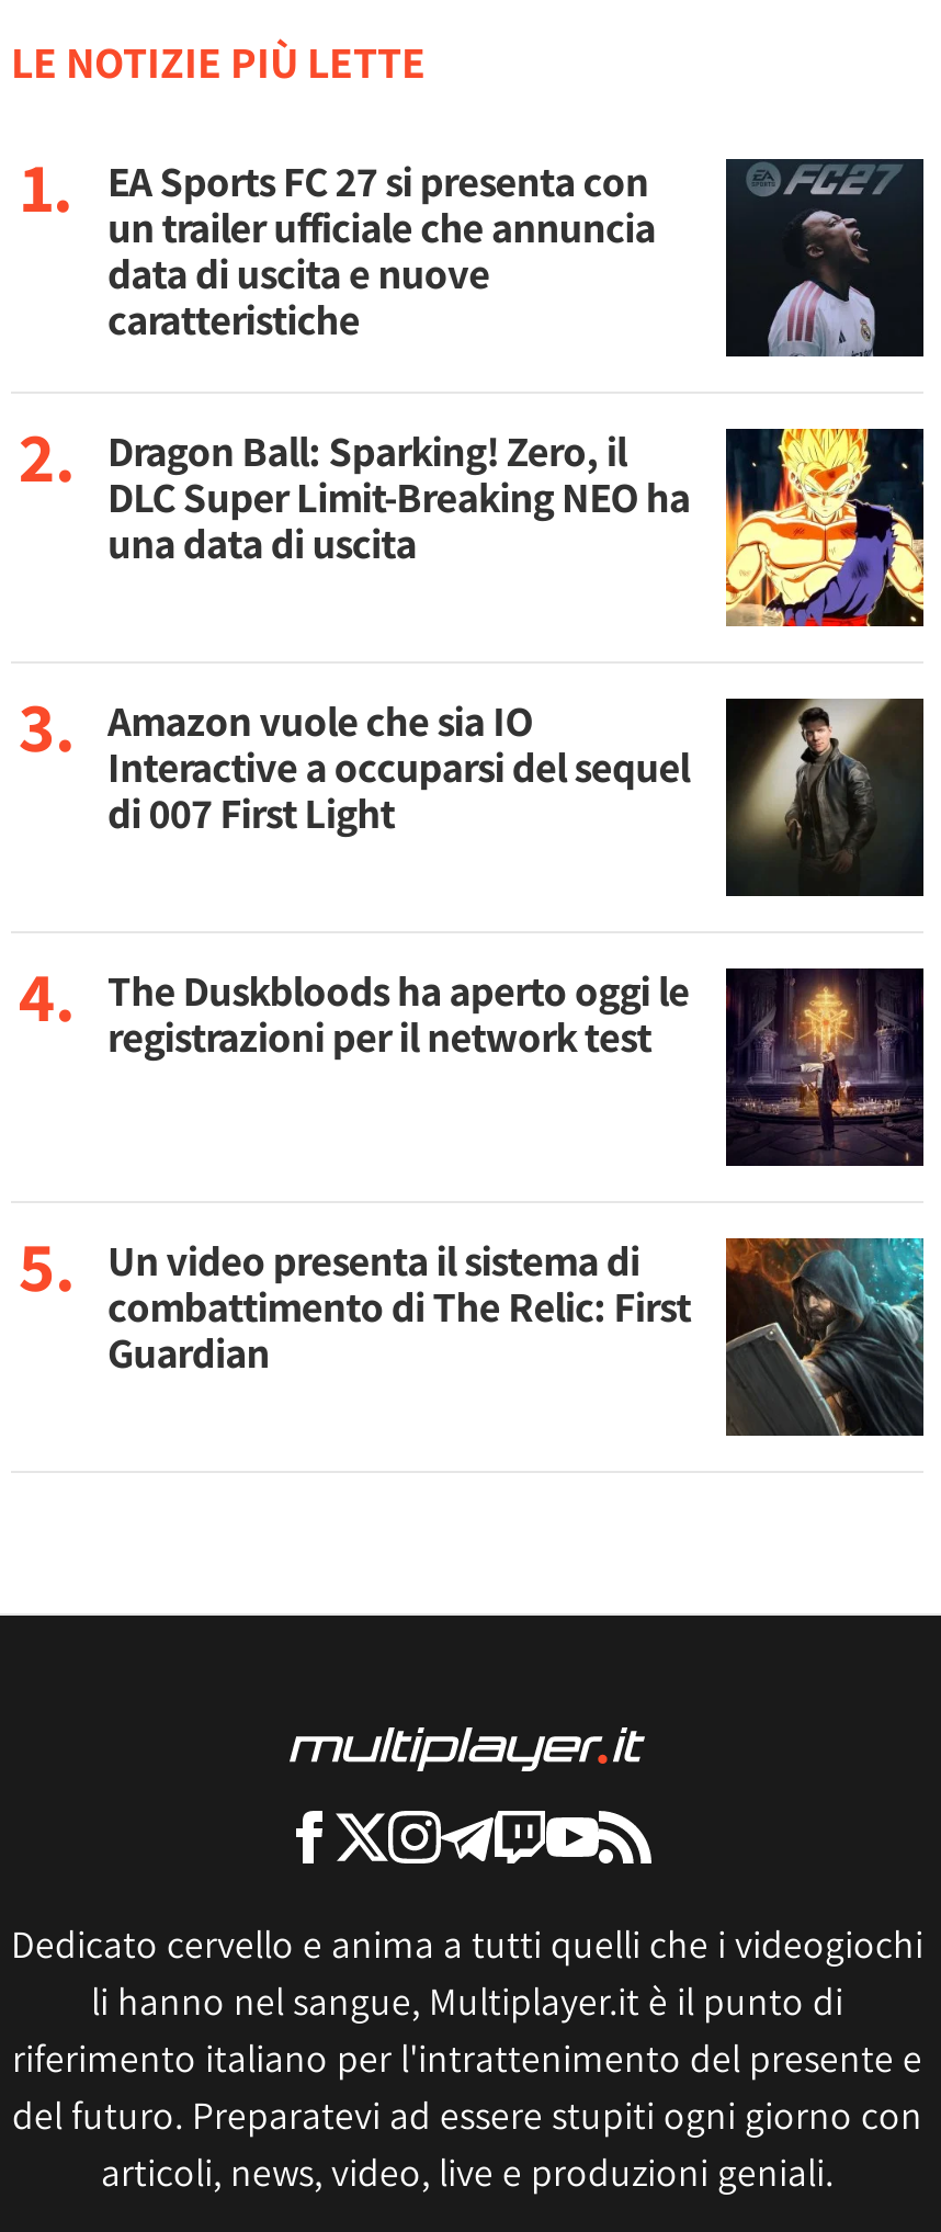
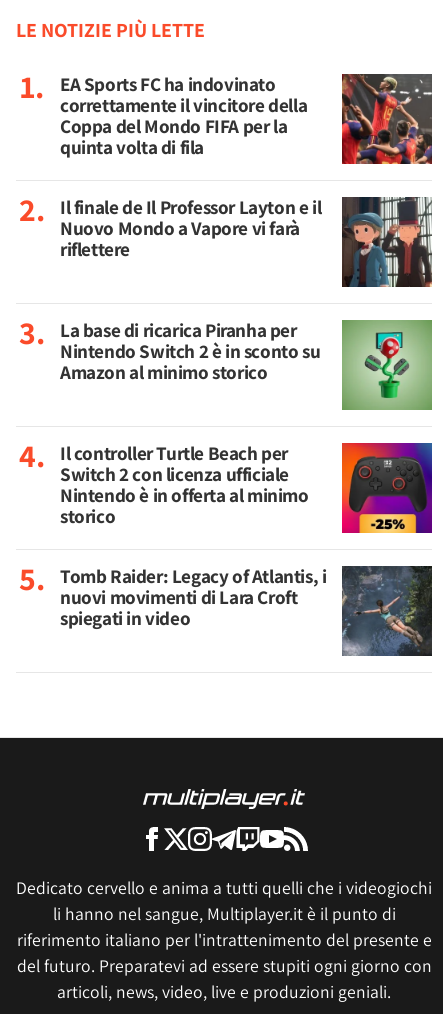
- [image]
- EA Sports FC 27 si presenta con
- un trailer ufficiale che annuncia
- data di uscita e nuove
- caratteristiche
+ [image]
+ EA Sports FC ha indovinato
+ correttamente il vincitore della
+ Coppa del Mondo FIFA per la
+ quinta volta di fila

- [image]
- Dragon Ball: Sparking! Zero, il
- DLC Super Limit-Breaking NEO ha
- una data di uscita
+ [image]
+ Il finale de Il Professor Layton e il
+ Nuovo Mondo a Vapore vi farà
+ riflettere

- [image]
- Amazon vuole che sia IO
- Interactive a occuparsi del sequel
- di 007 First Light
+ [image]
+ La base di ricarica Piranha per
+ Nintendo Switch 2 è in sconto su
+ Amazon al minimo storico

- [image]
- The Duskbloods ha aperto oggi le
- registrazioni per il network test
+ [image]
+ Il controller Turtle Beach per
+ Switch 2 con licenza ufficiale
+ Nintendo è in offerta al minimo
+ storico

- [image]
- Un video presenta il sistema di
- combattimento di The Relic: First
- Guardian
+ [image]
+ Tomb Raider: Legacy of Atlantis, i
+ nuovi movimenti di Lara Croft
+ spiegati in video
